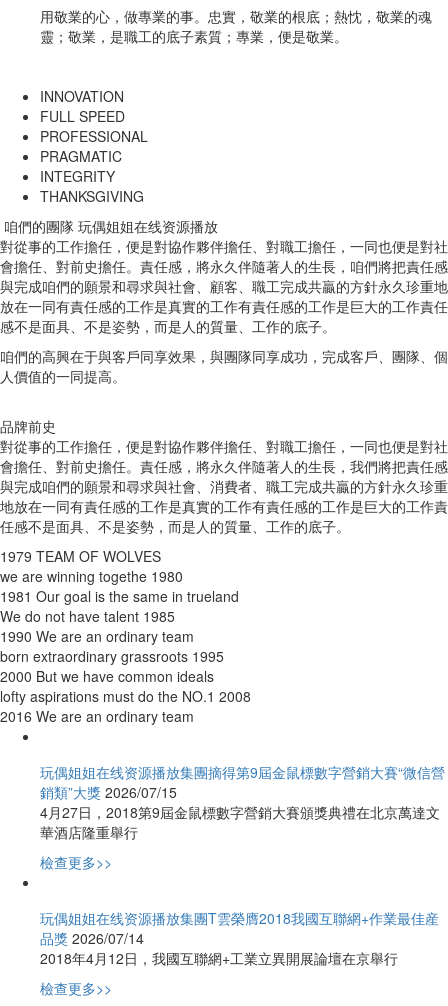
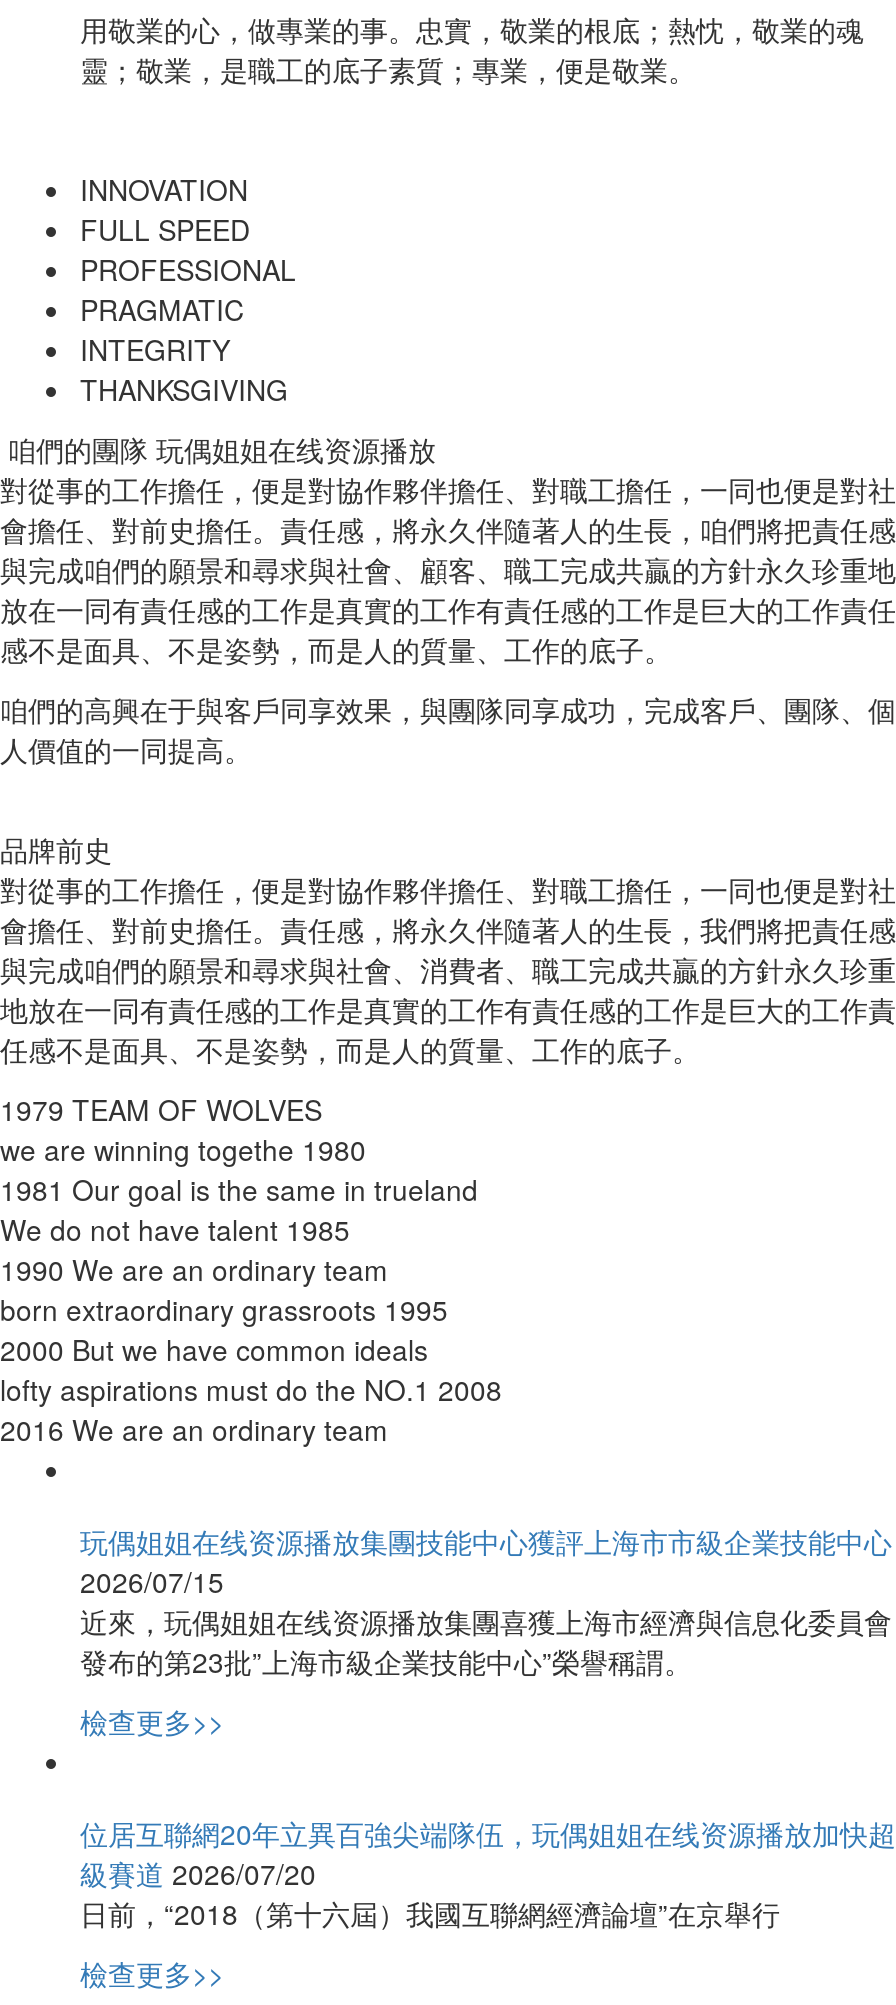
- 玩偶姐姐在线资源播放集團摘得第9屆金鼠標數字營銷大賽“微信營
- 銷類”大獎 2026/07/15
- 4月27日，2018第9屆金鼠標數字營銷大賽頒獎典禮在北京萬達文
- 華酒店隆重舉行
+ 玩偶姐姐在线资源播放集團技能中心獲評上海市市級企業技能中心
+ 2026/07/15
+ 近來，玩偶姐姐在线资源播放集團喜獲上海市經濟與信息化委員會
+ 發布的第23批”上海市級企業技能中心”榮譽稱謂。

- 玩偶姐姐在线资源播放集團T雲榮膺2018我國互聯網+作業最佳産
- 品獎 2026/07/14
- 2018年4月12日，我國互聯網+工業立異開展論壇在京舉行
+ 位居互聯網20年立異百強尖端隊伍，玩偶姐姐在线资源播放加快超
+ 級賽道 2026/07/20
+ 日前，“2018（第十六屆）我國互聯網經濟論壇”在京舉行
